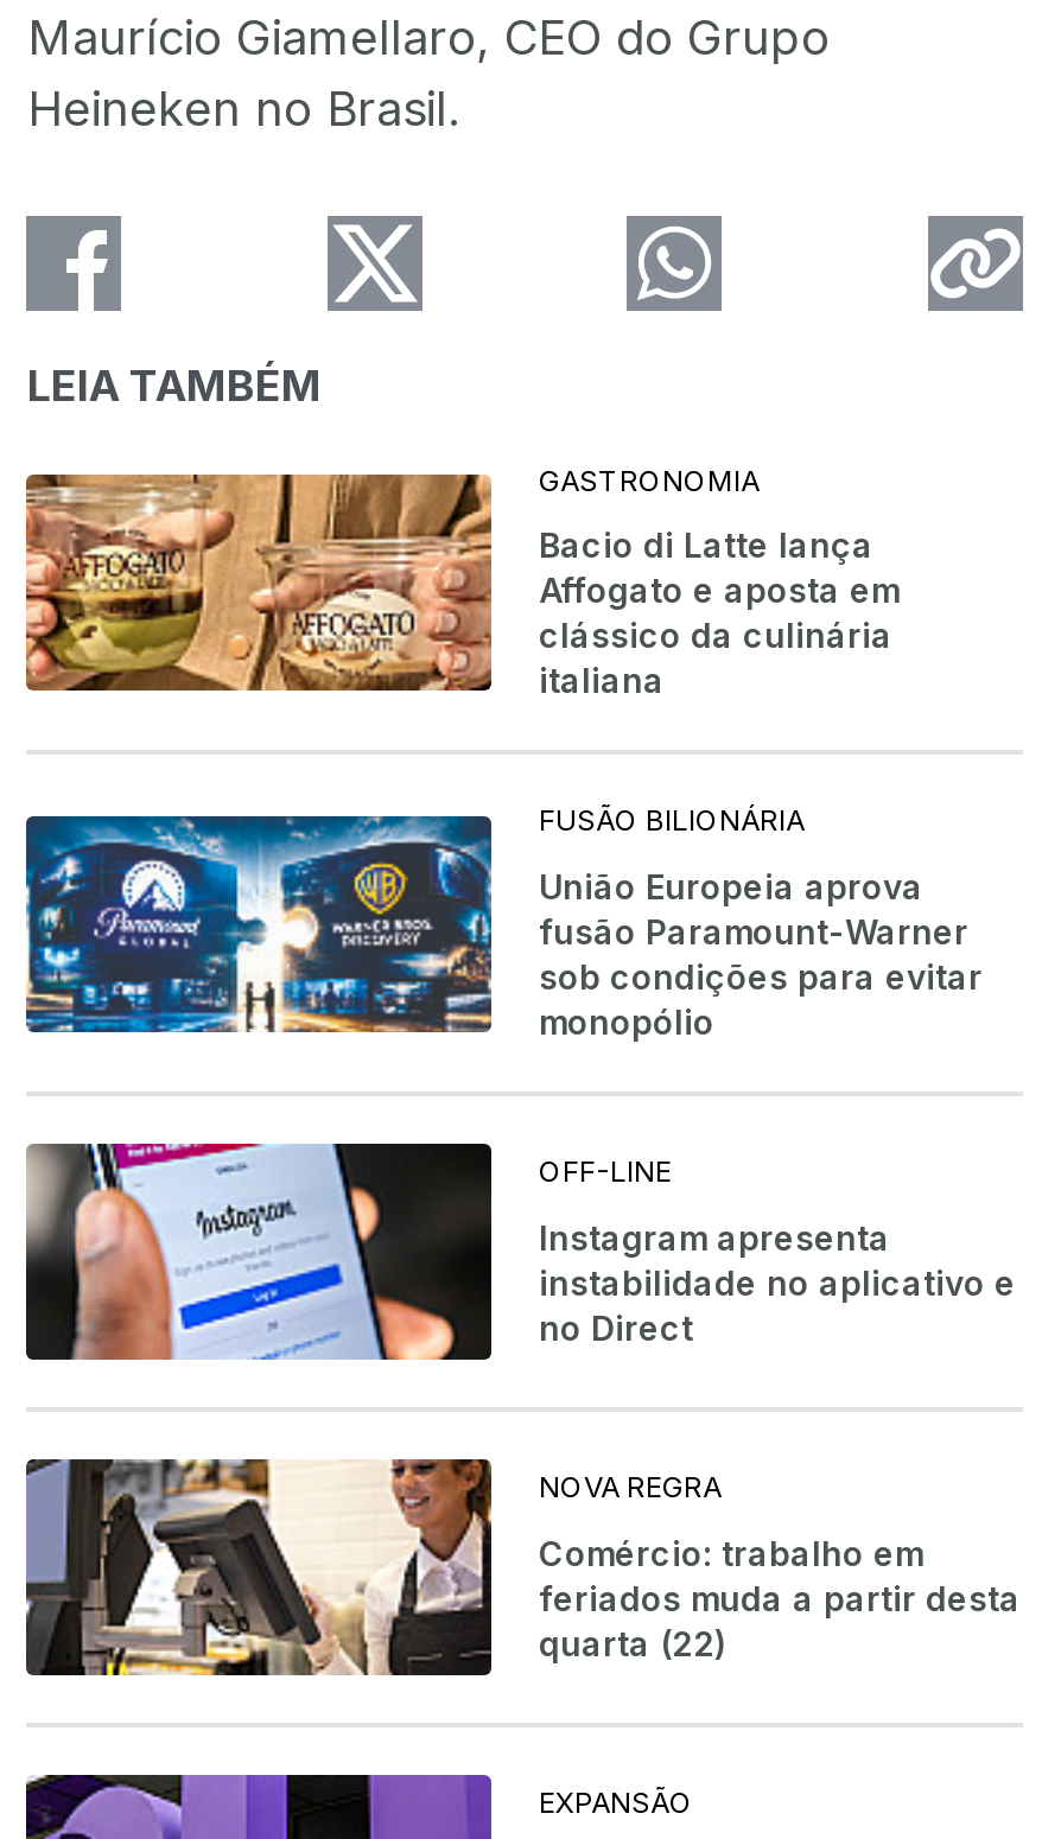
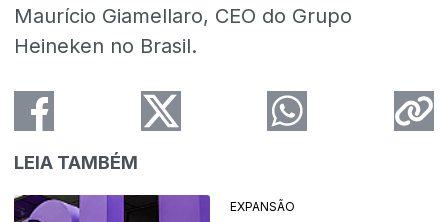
- [image]
- GASTRONOMIA
- Bacio di Latte lança
- Affogato e aposta em
- clássico da culinária
- italiana

- [image]
- FUSÃO BILIONÁRIA
- União Europeia aprova
- fusão Paramount-Warner
- sob condições para evitar
- monopólio

- [image]
- OFF-LINE
- Instagram apresenta
- instabilidade no aplicativo e
- no Direct

- [image]
- NOVA REGRA
- Comércio: trabalho em
- feriados muda a partir desta
- quarta (22)
